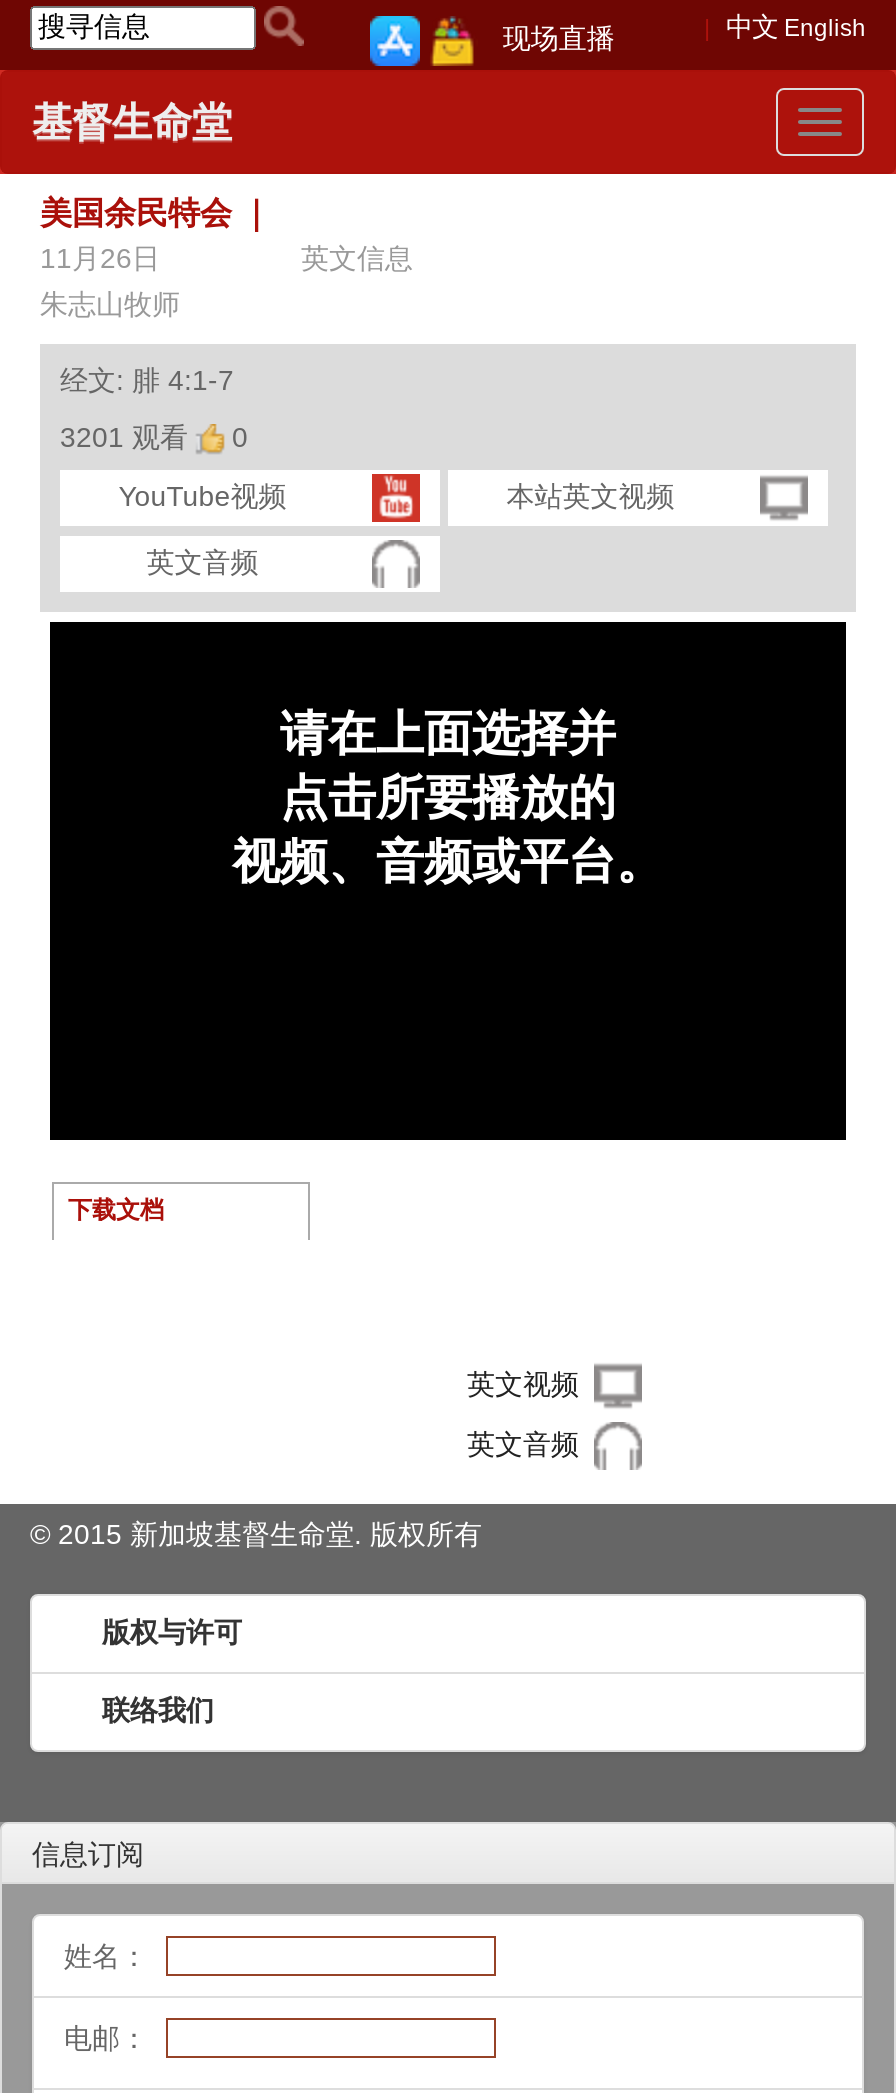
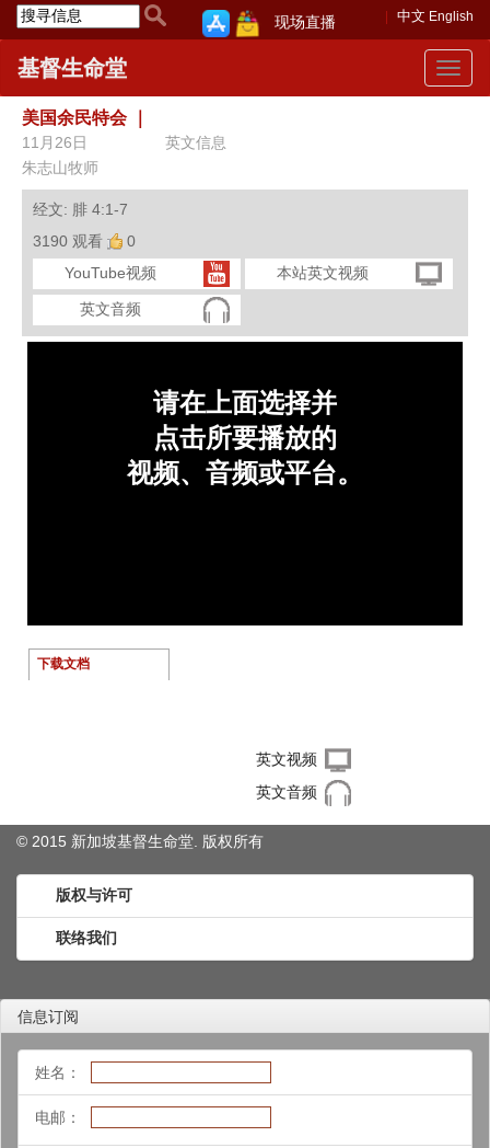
- 3201 观看 0
+ 3190 观看 0
